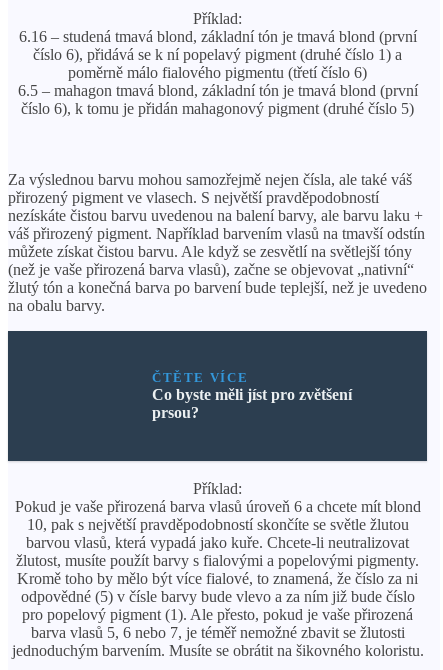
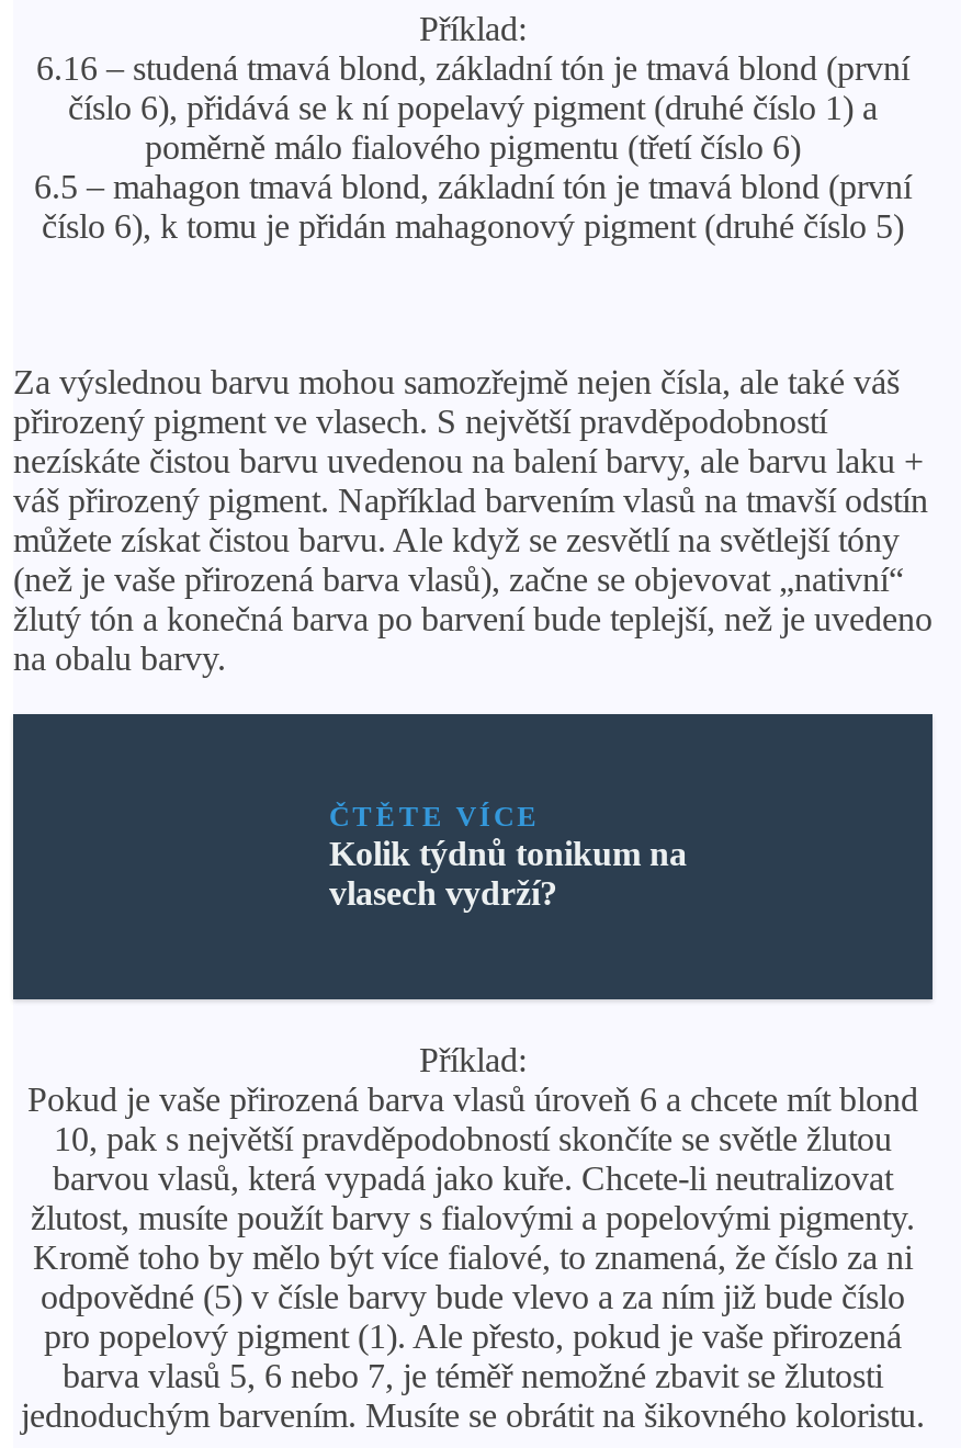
- Co byste měli jíst pro zvětšení
- prsou?
+ Kolik týdnů tonikum na
+ vlasech vydrží?
